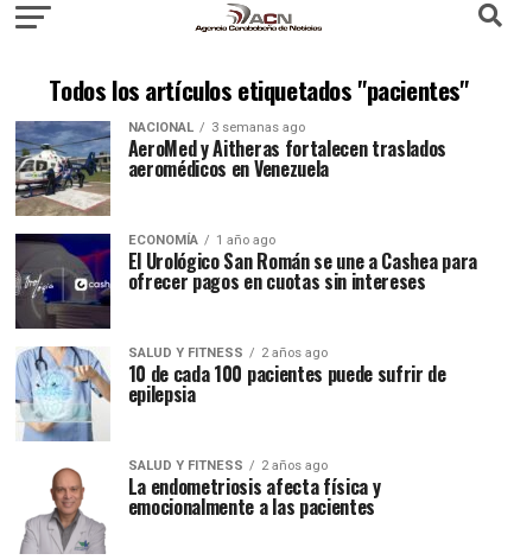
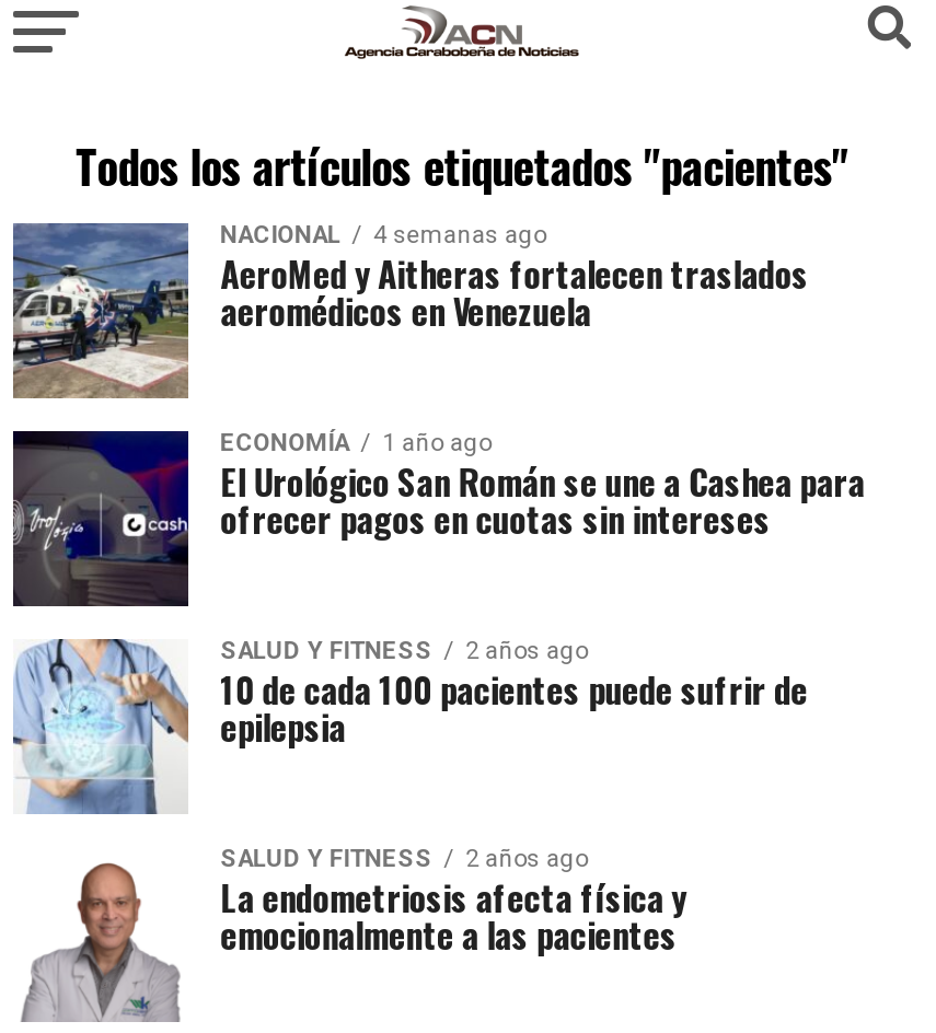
- NACIONAL 3 semanas ago
+ NACIONAL 4 semanas ago
